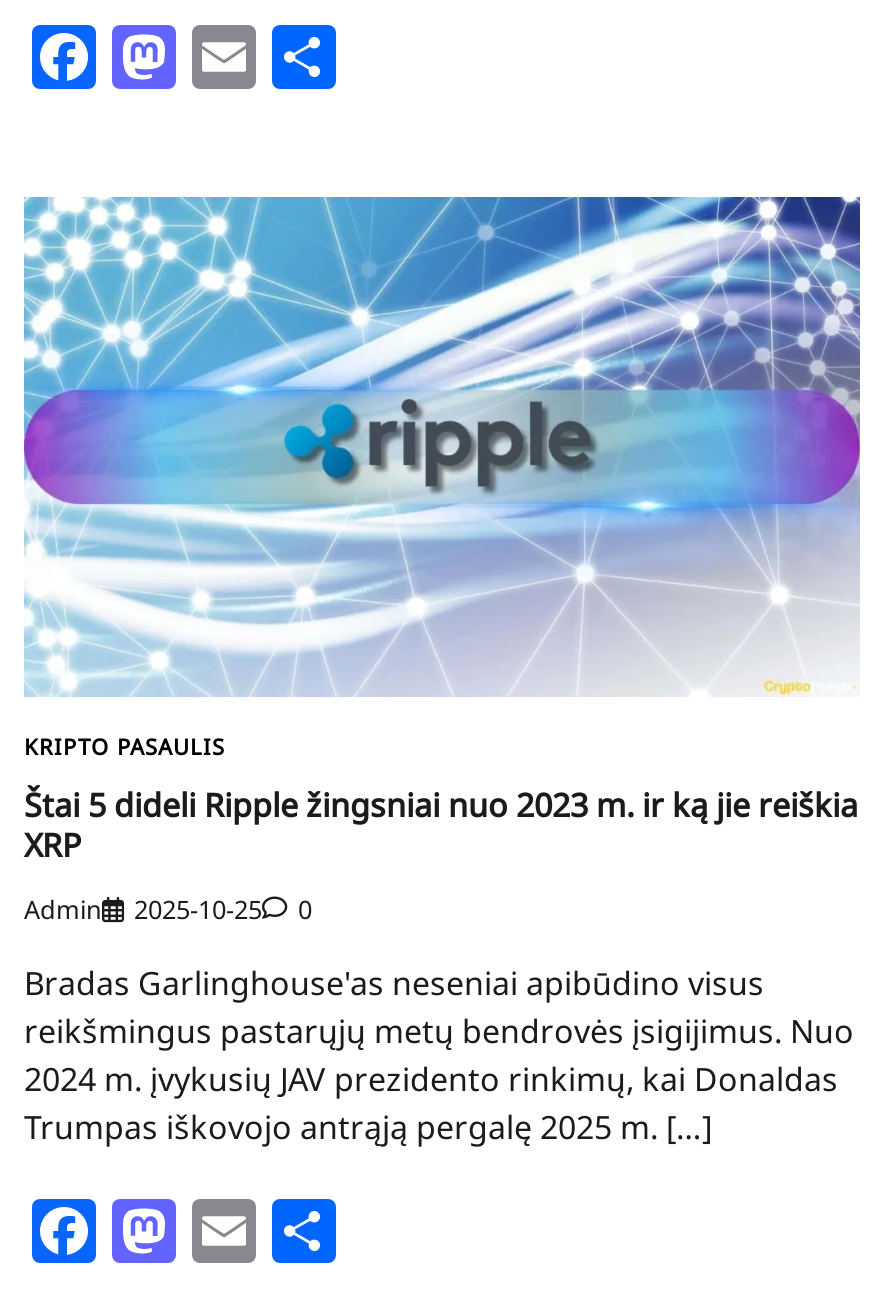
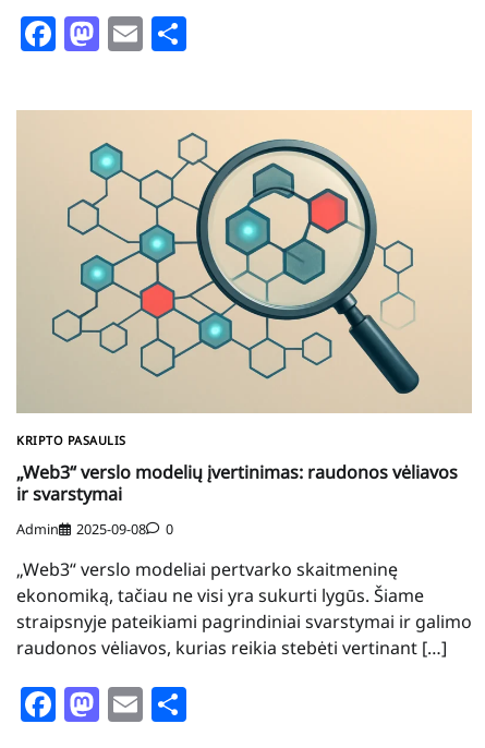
- [image]
+ [image]

- Štai 5 dideli Ripple žingsniai nuo 2023 m. ir ką jie reiškia
- XRP
+ „Web3“ verslo modelių įvertinimas: raudonos vėliavos
+ ir svarstymai

- Admin 2025-10-25 0
+ Admin 2025-09-08 0

- Bradas Garlinghouse'as neseniai apibūdino visus
- reikšmingus pastarųjų metų bendrovės įsigijimus. Nuo
- 2024 m. įvykusių JAV prezidento rinkimų, kai Donaldas
- Trumpas iškovojo antrąją pergalę 2025 m. […]
+ „Web3“ verslo modeliai pertvarko skaitmeninę
+ ekonomiką, tačiau ne visi yra sukurti lygūs. Šiame
+ straipsnyje pateikiami pagrindiniai svarstymai ir galimo
+ raudonos vėliavos, kurias reikia stebėti vertinant […]
